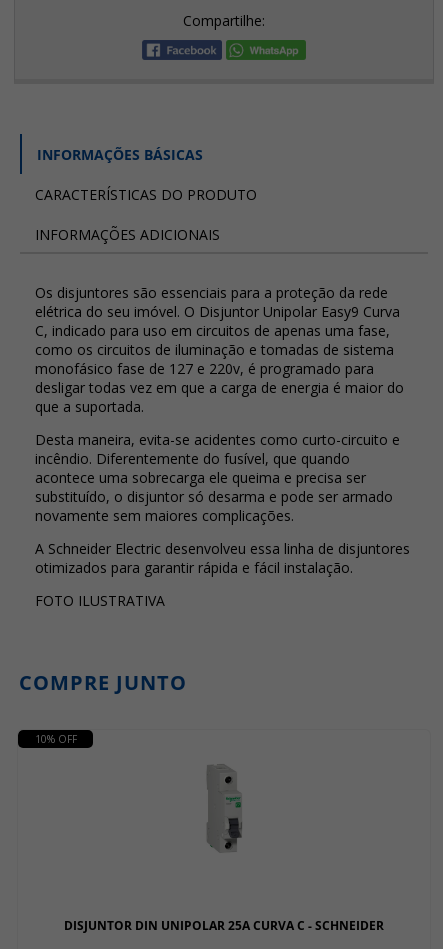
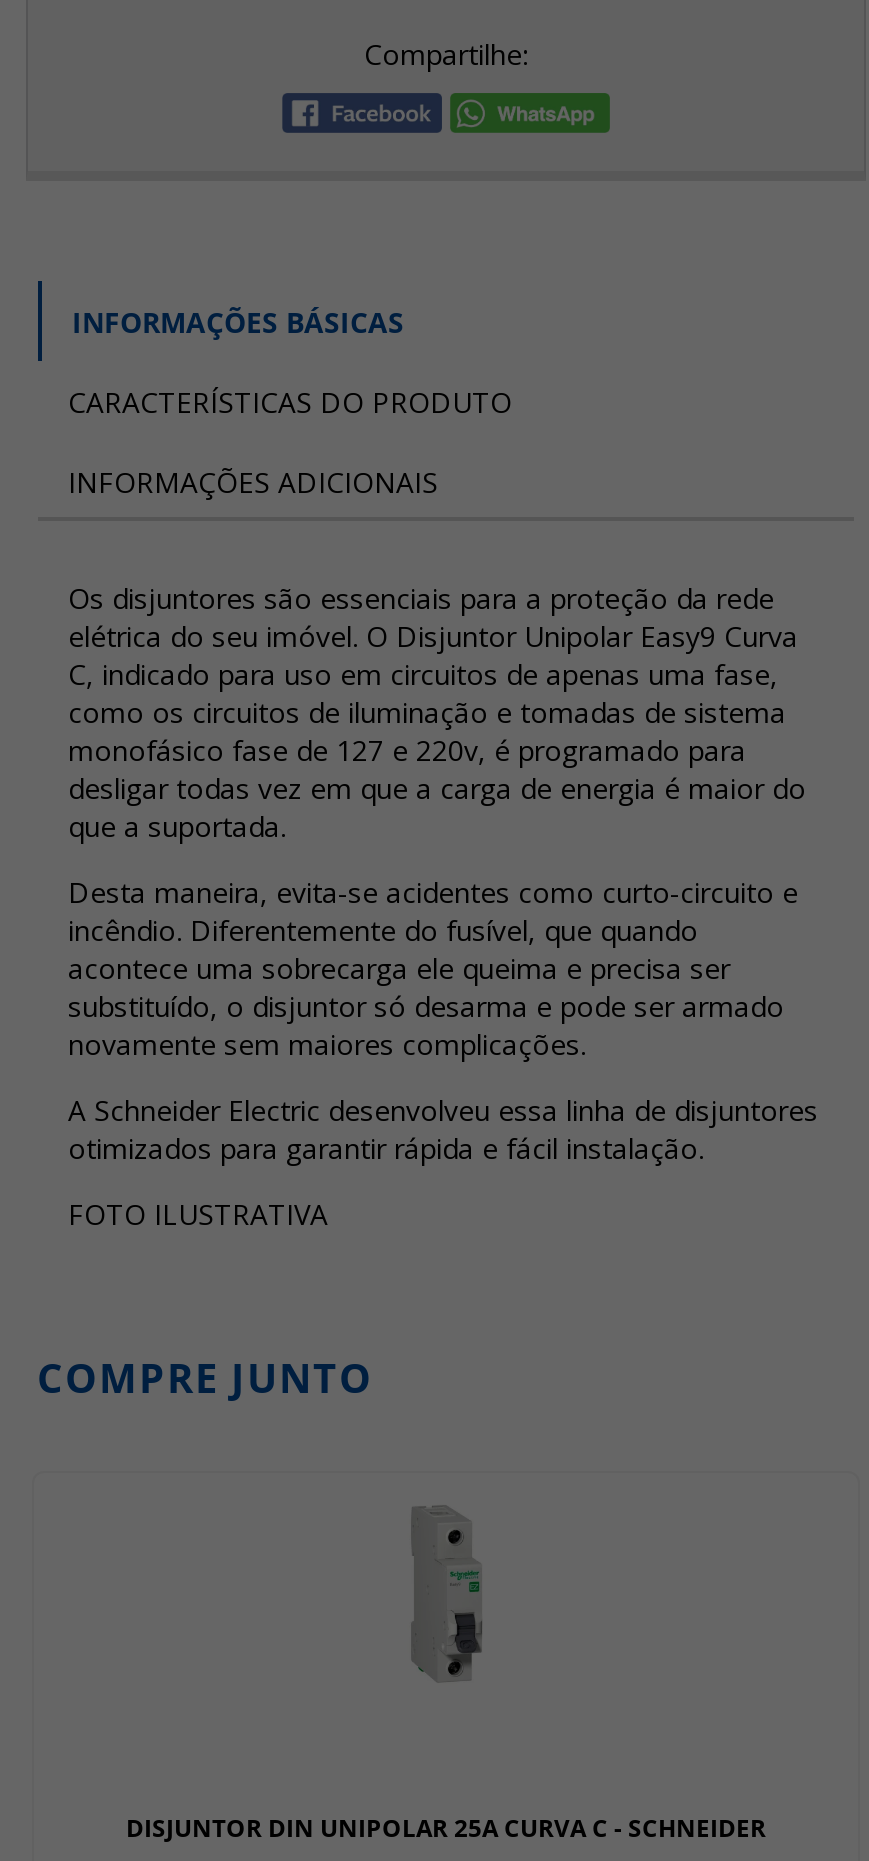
- 10% OFF
